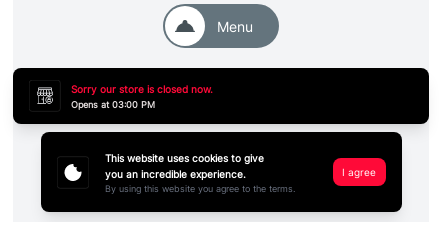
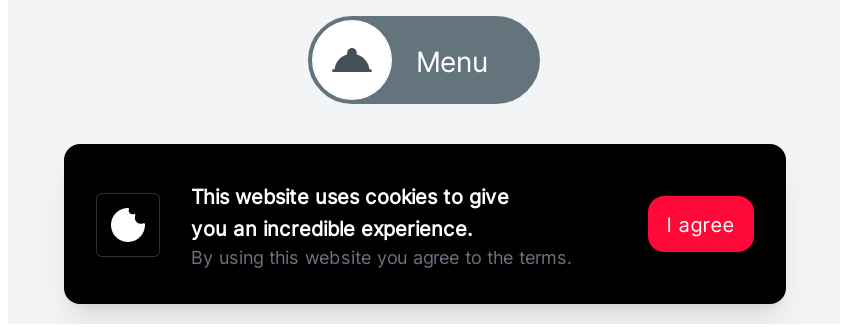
- [image]
- Sorry our store is closed now.
- Opens at 03:00 PM
